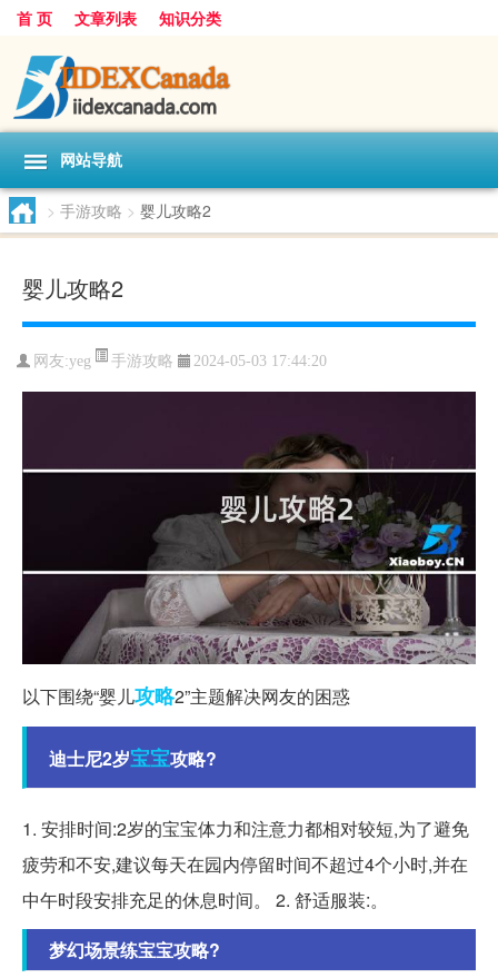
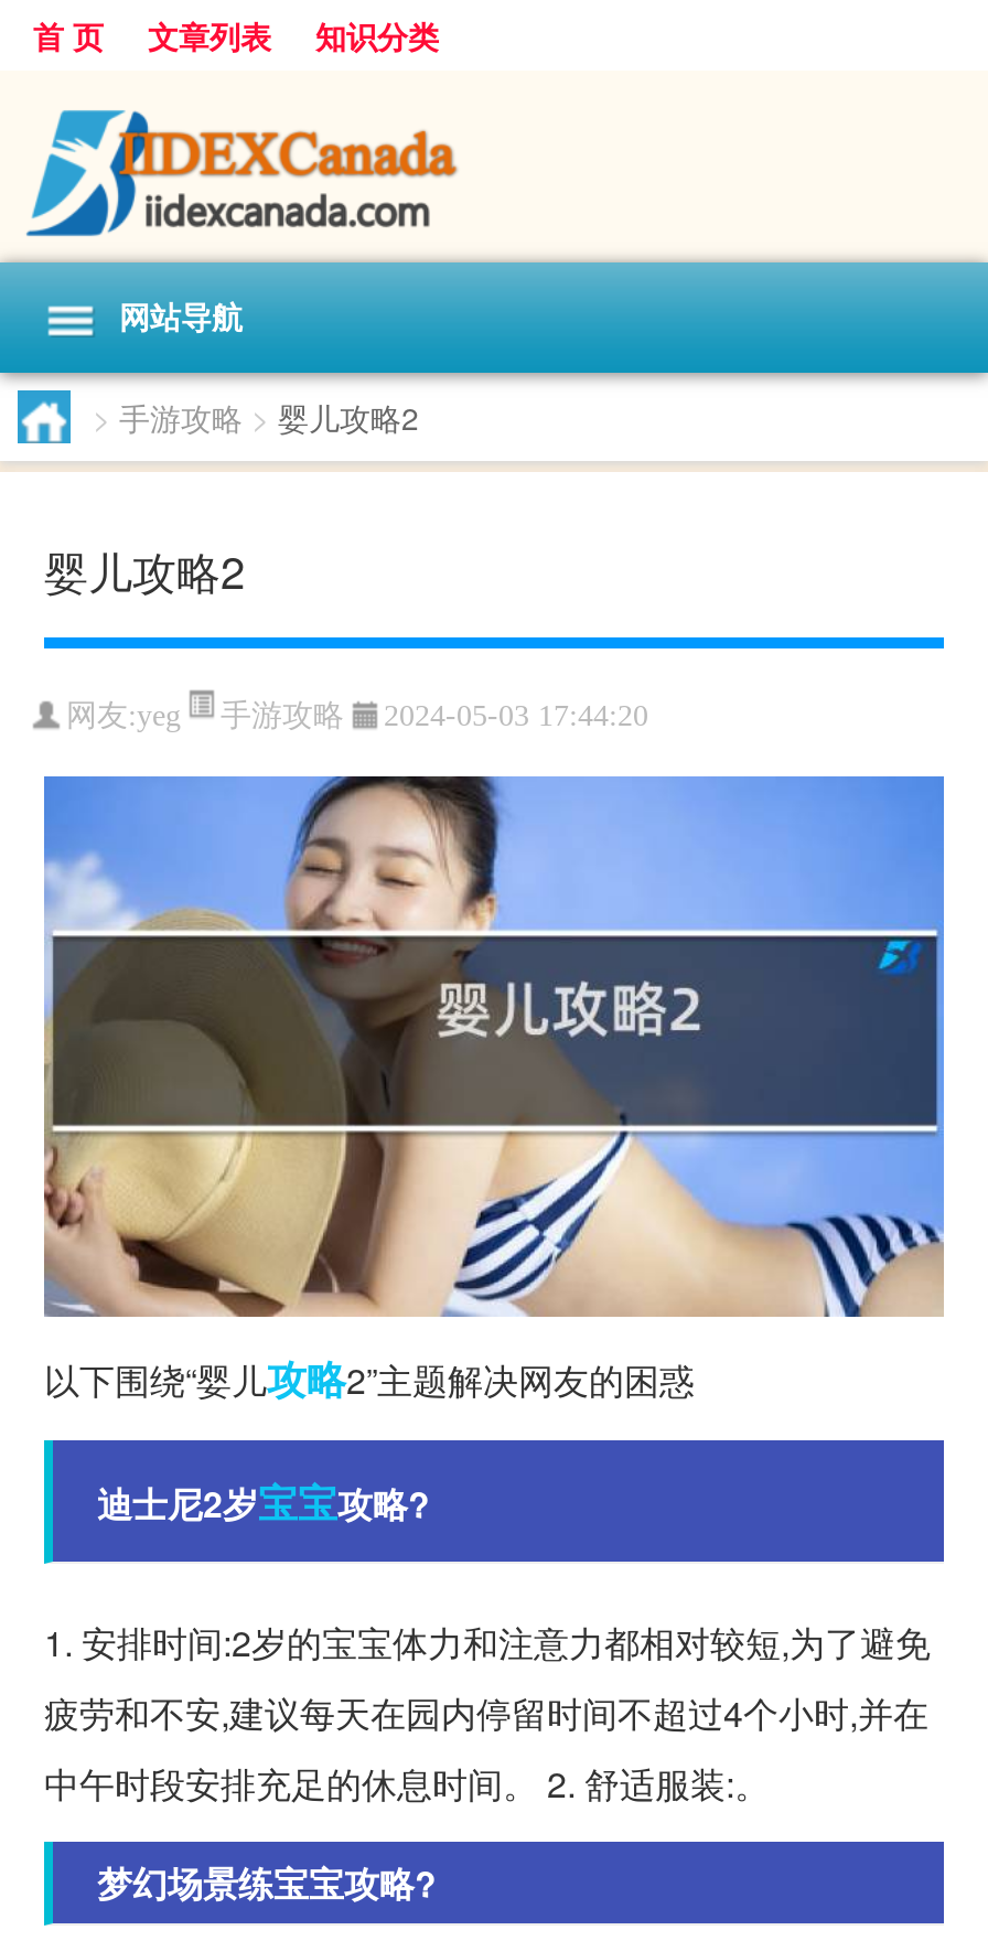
- [image]
+ [image]
